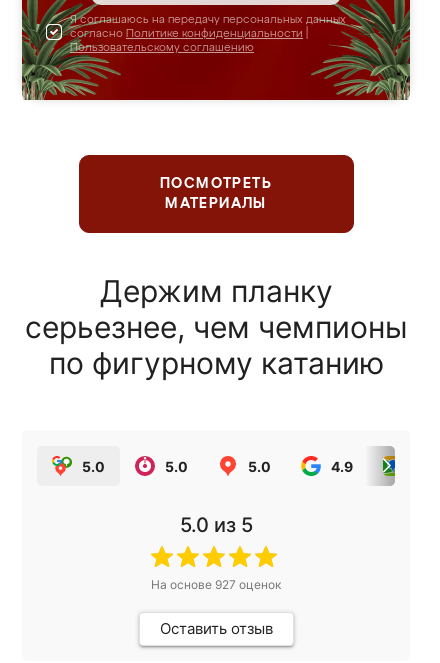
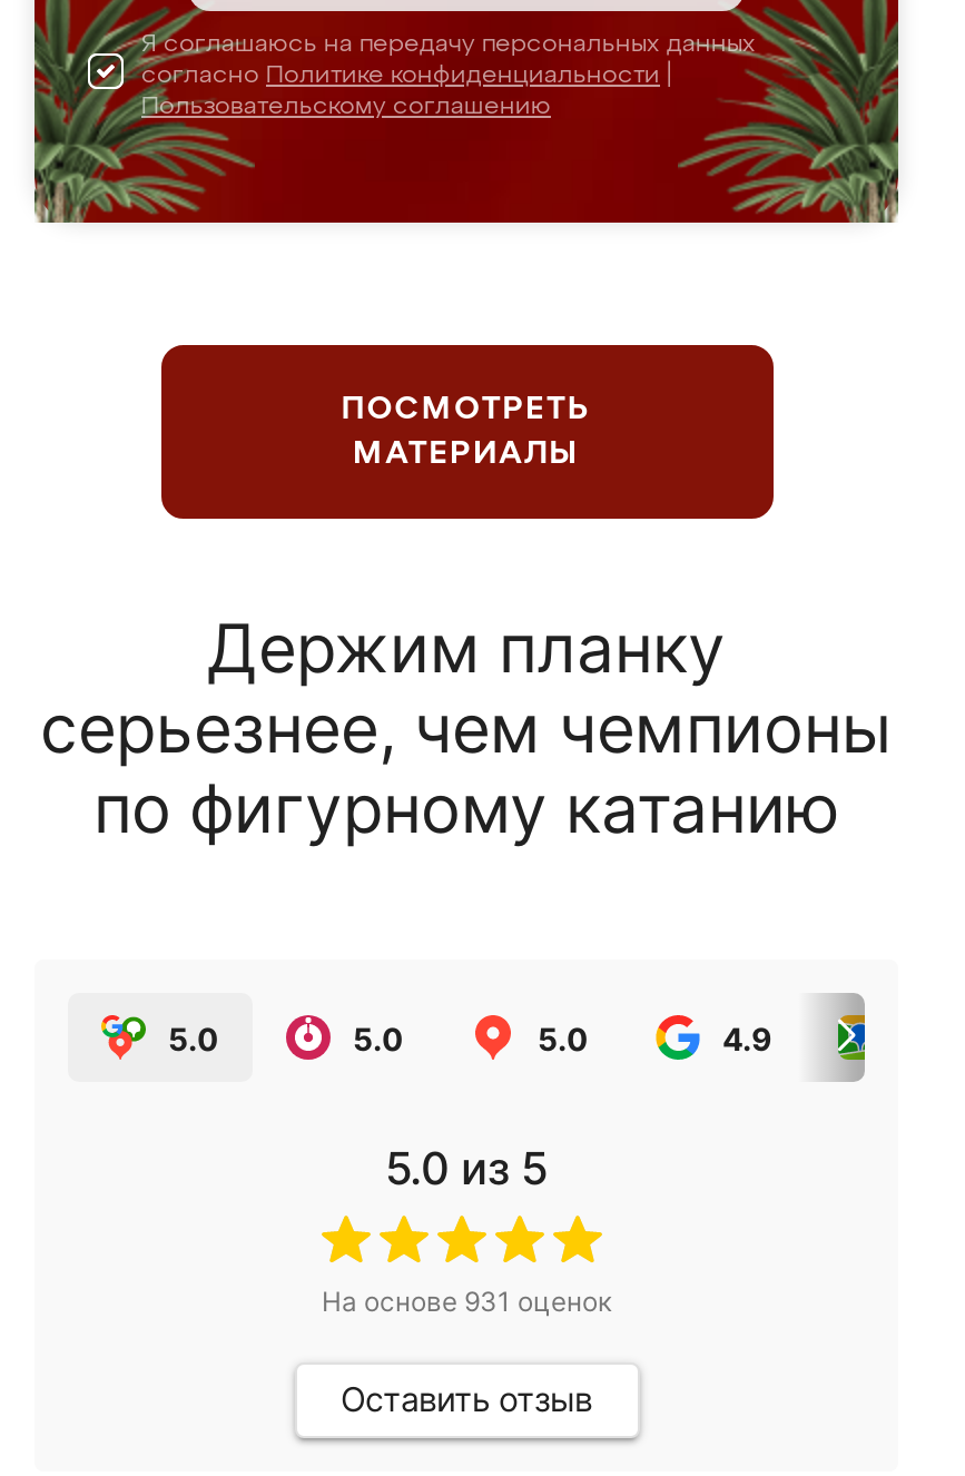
- На основе 927 оценок
+ На основе 931 оценок
